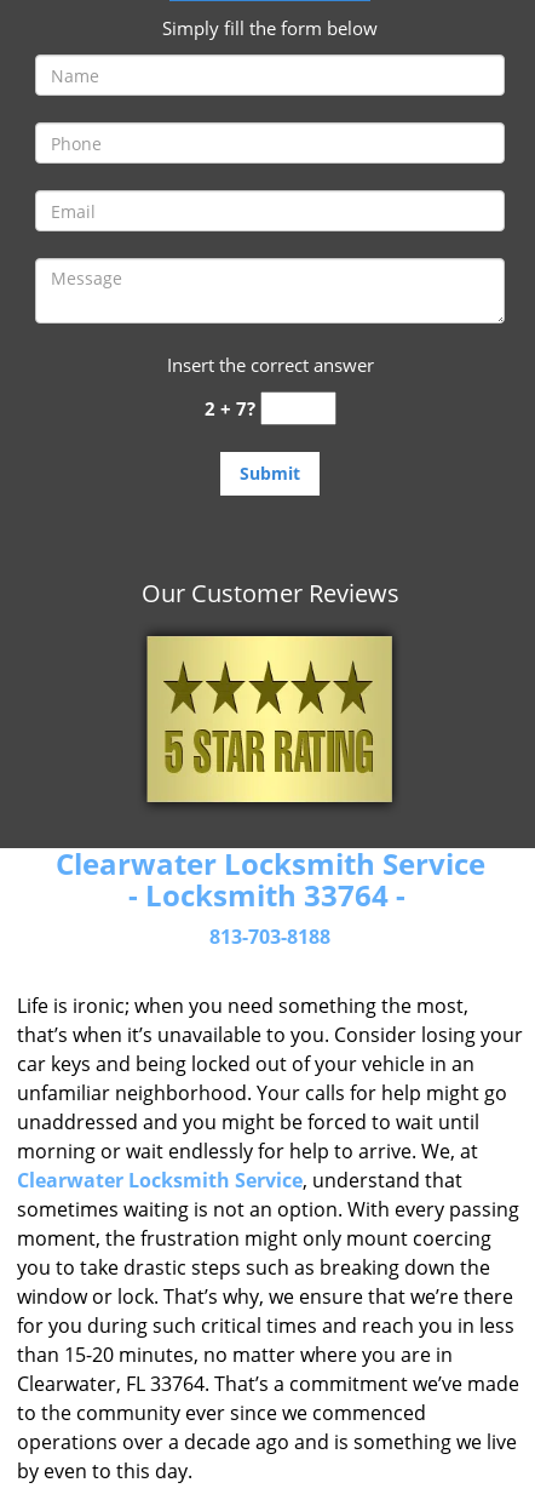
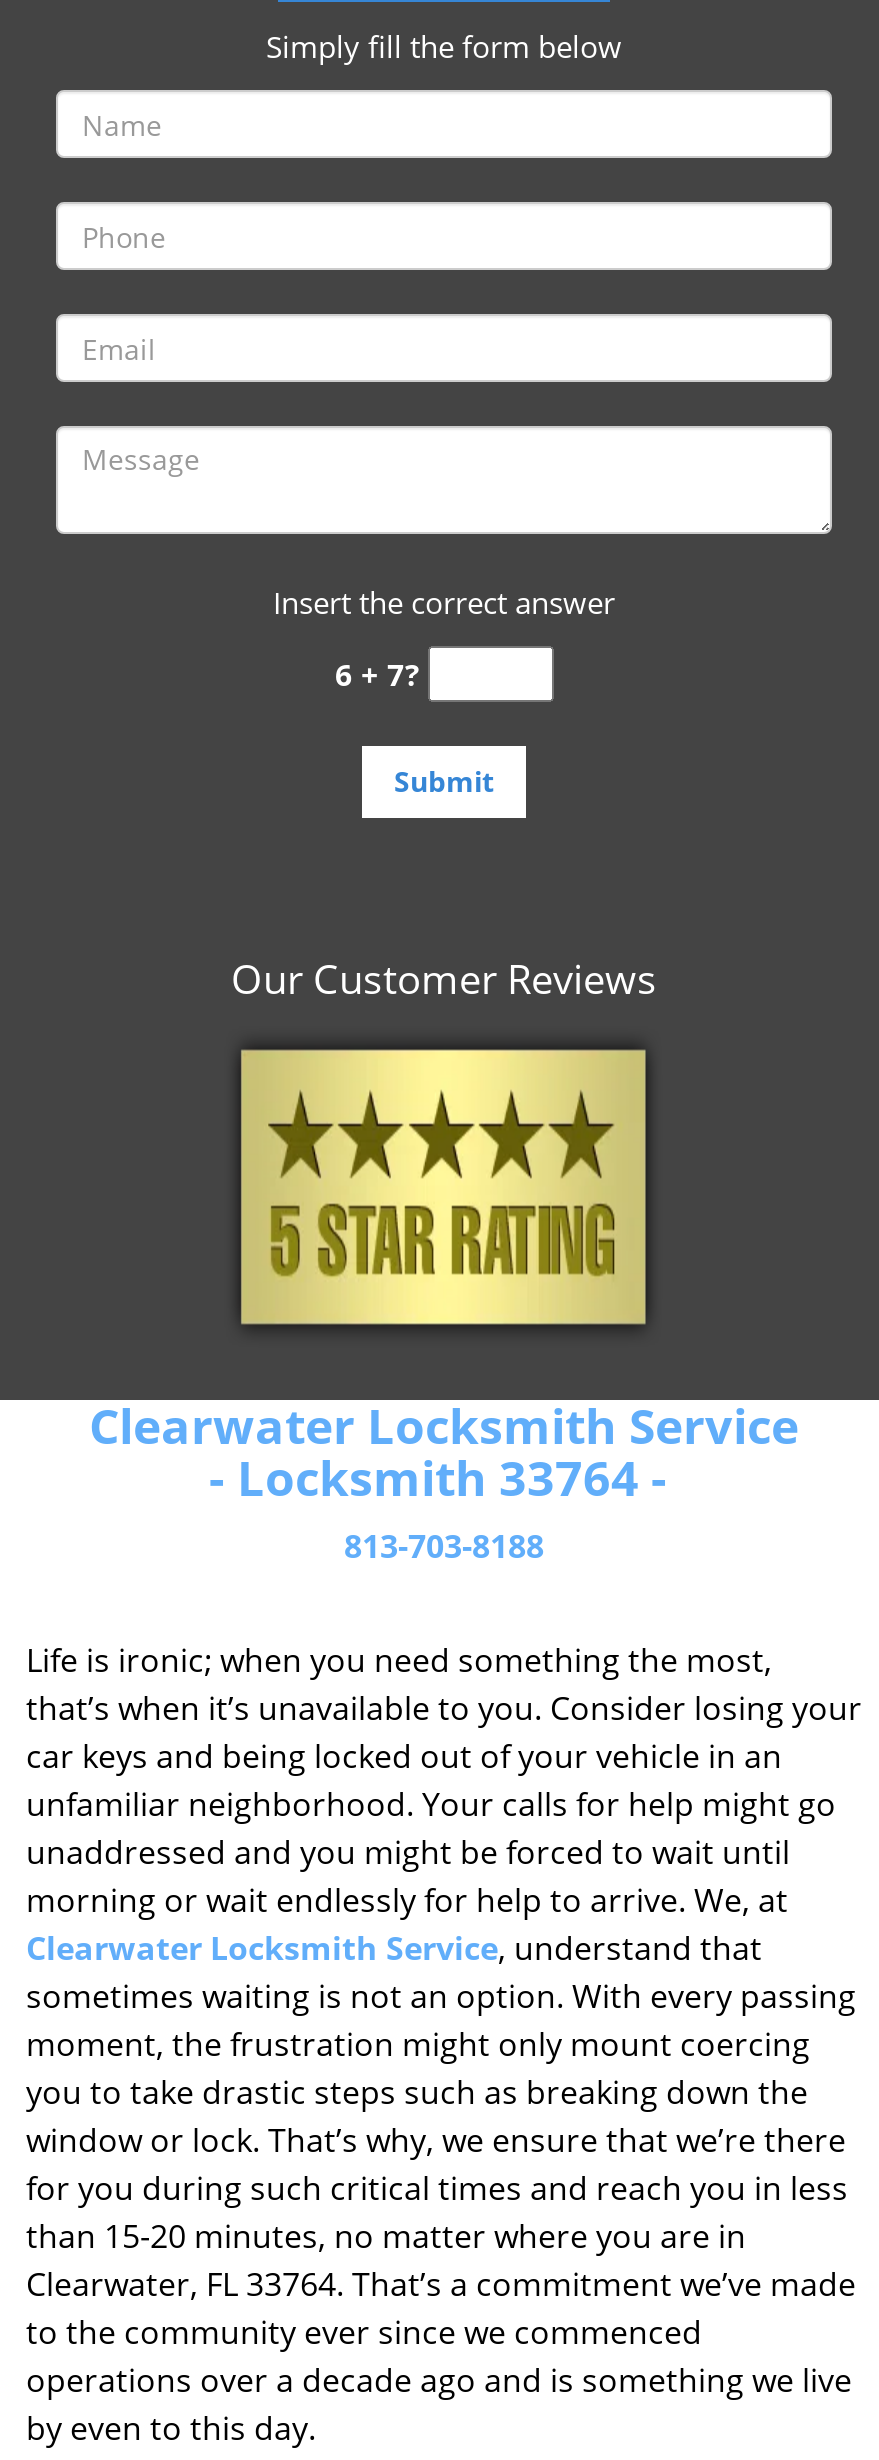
- 2 + 7?
+ 6 + 7?
